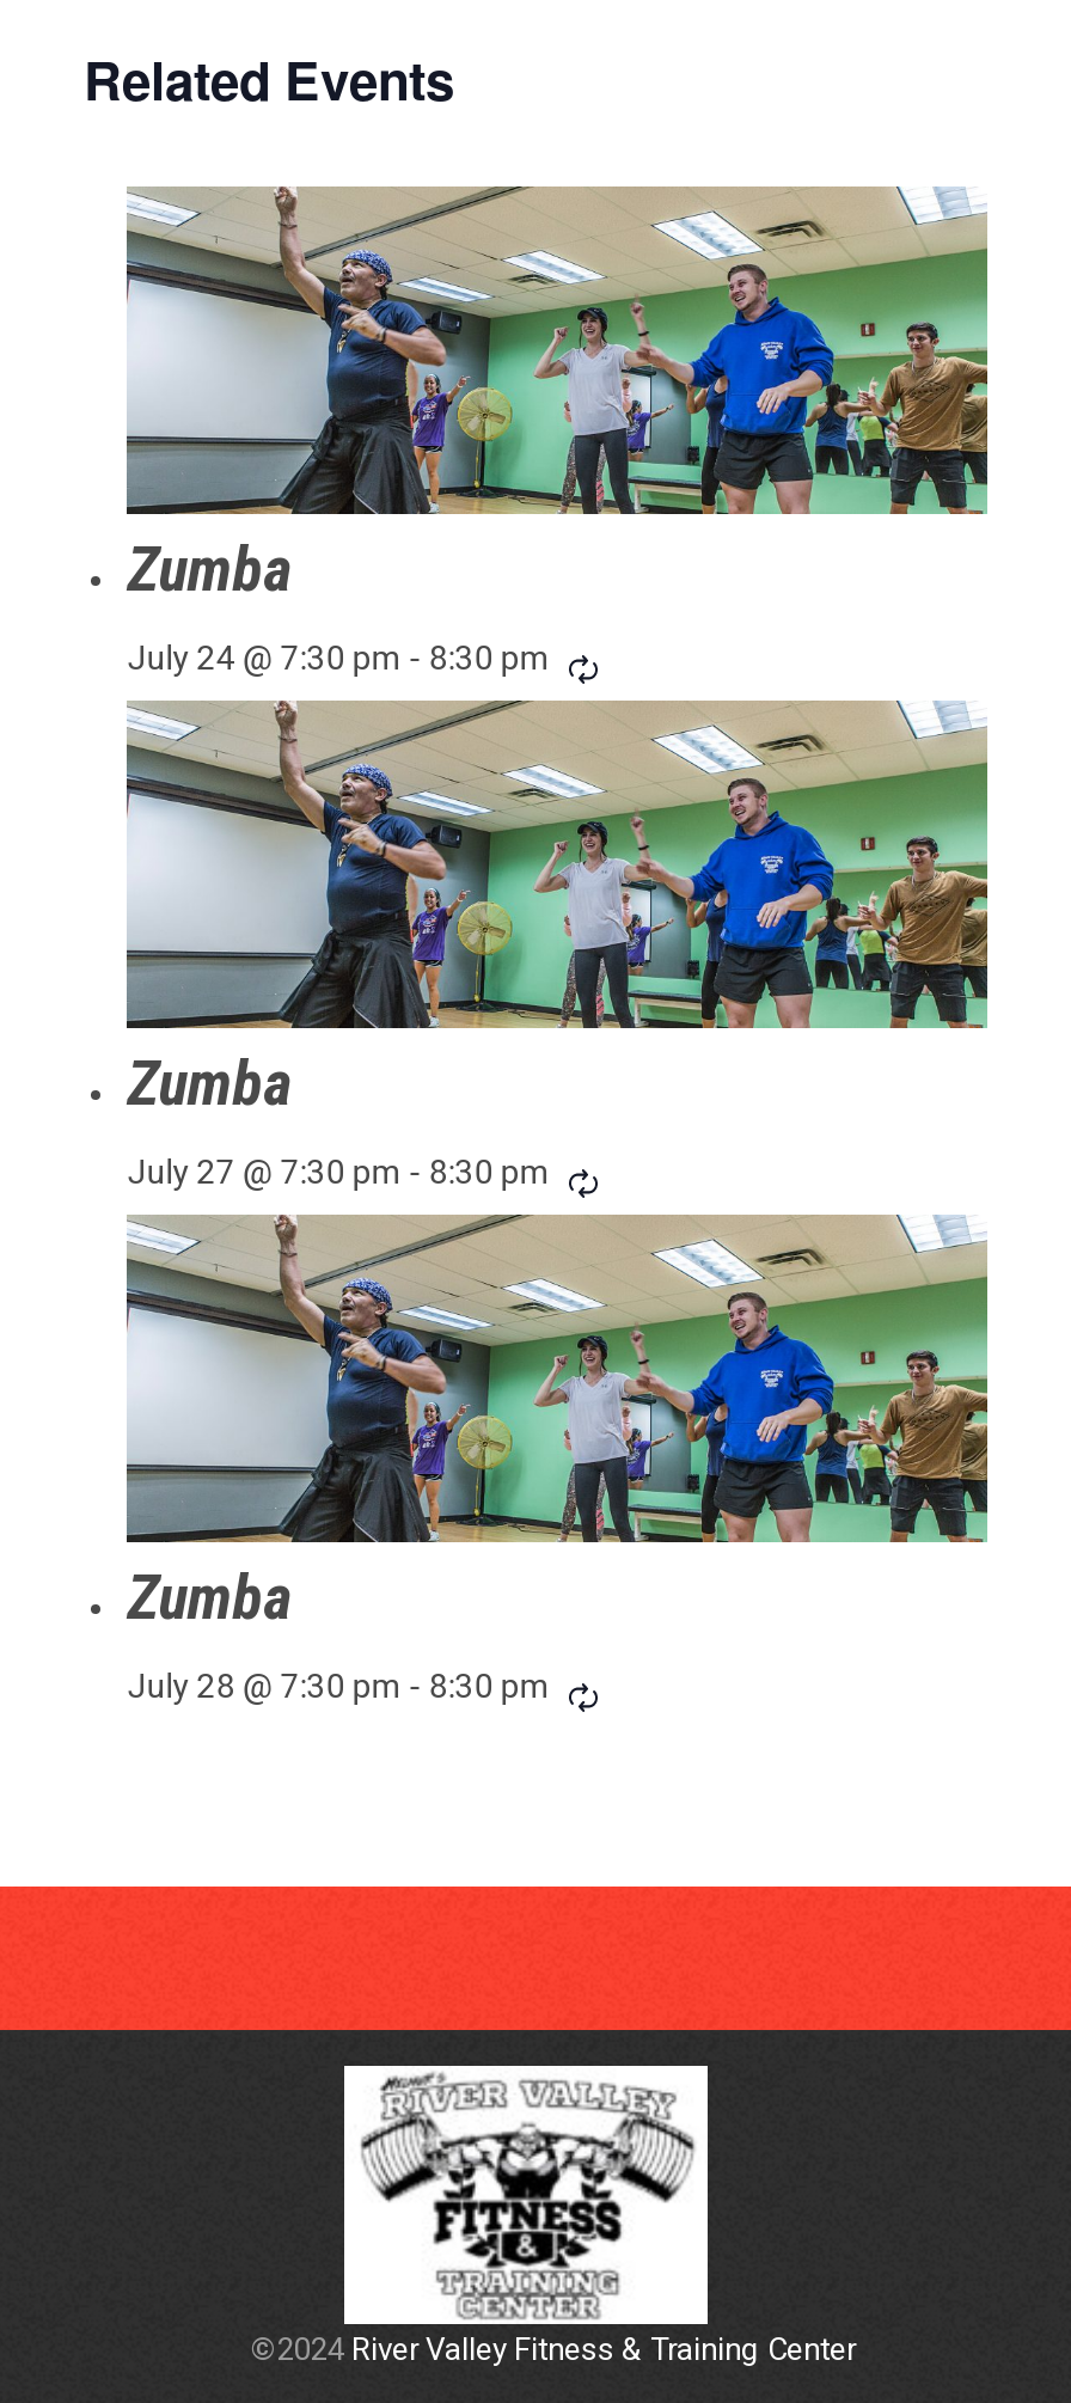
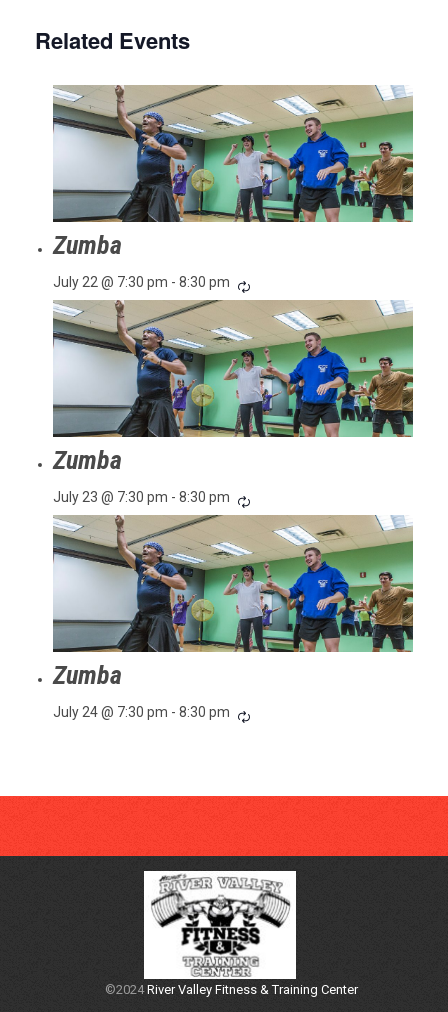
- July 24 @ 7:30 pm - 8:30 pm
+ July 22 @ 7:30 pm - 8:30 pm

- July 27 @ 7:30 pm - 8:30 pm
+ July 23 @ 7:30 pm - 8:30 pm

- July 28 @ 7:30 pm - 8:30 pm
+ July 24 @ 7:30 pm - 8:30 pm
